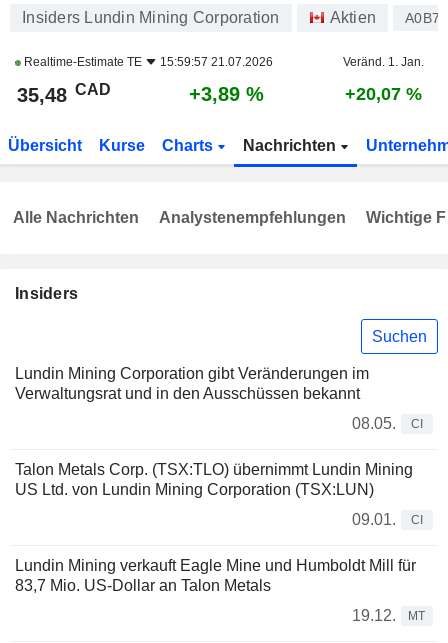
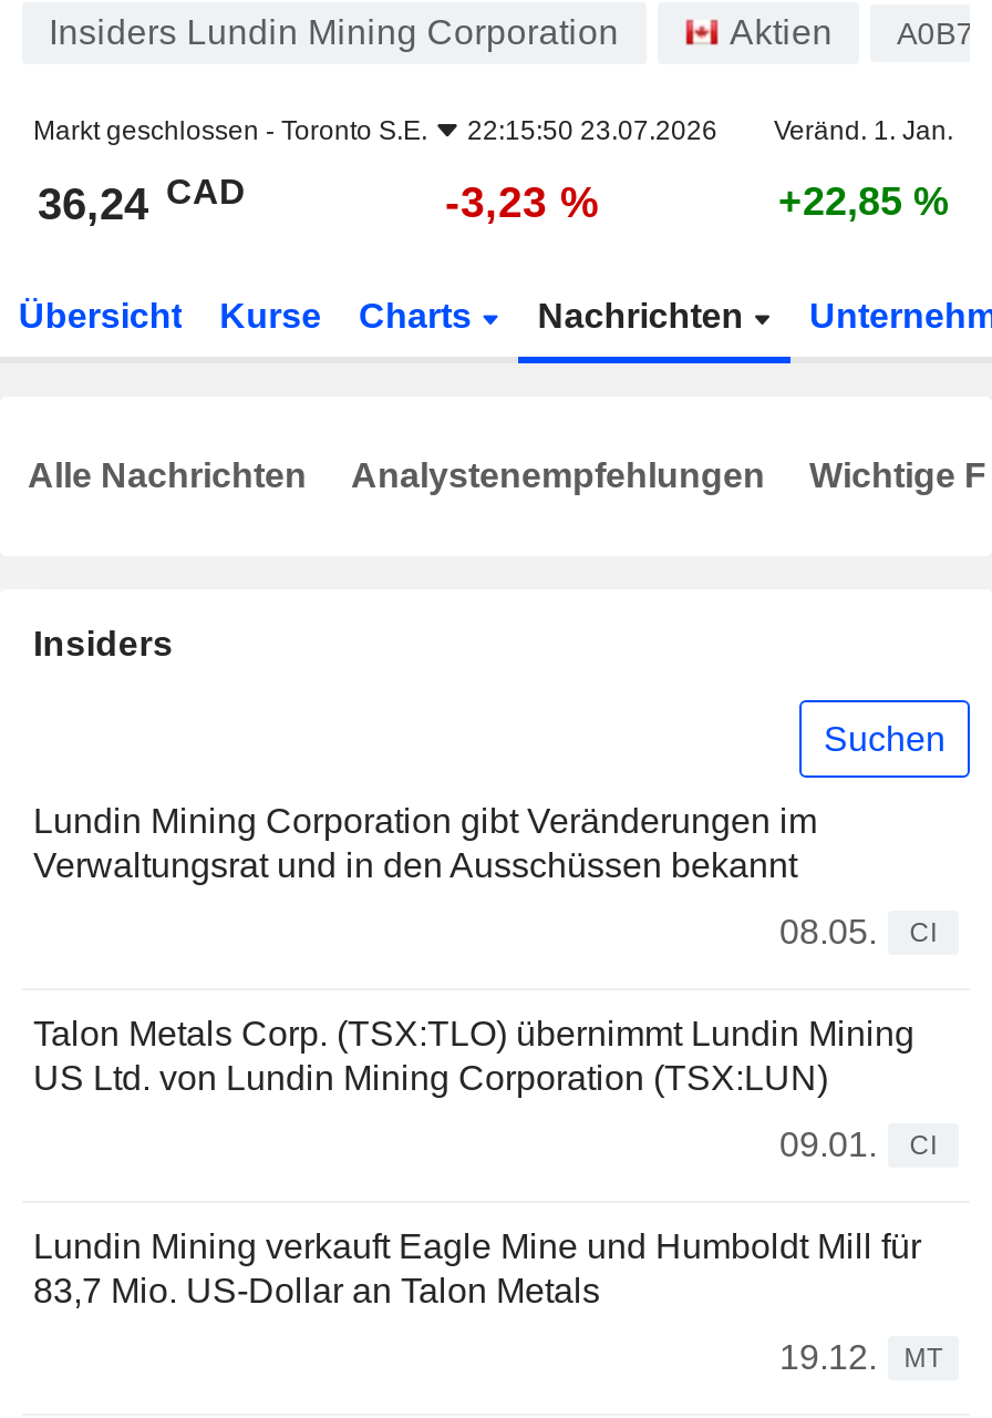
- Realtime-Estimate TE
- 15:59:57 21.07.2026
+ Markt geschlossen - Toronto S.E.
+ 22:15:50 23.07.2026

- 35,48 CAD
+ 36,24 CAD

- +3,89 %
+ -3,23 %

- +20,07 %
+ +22,85 %
